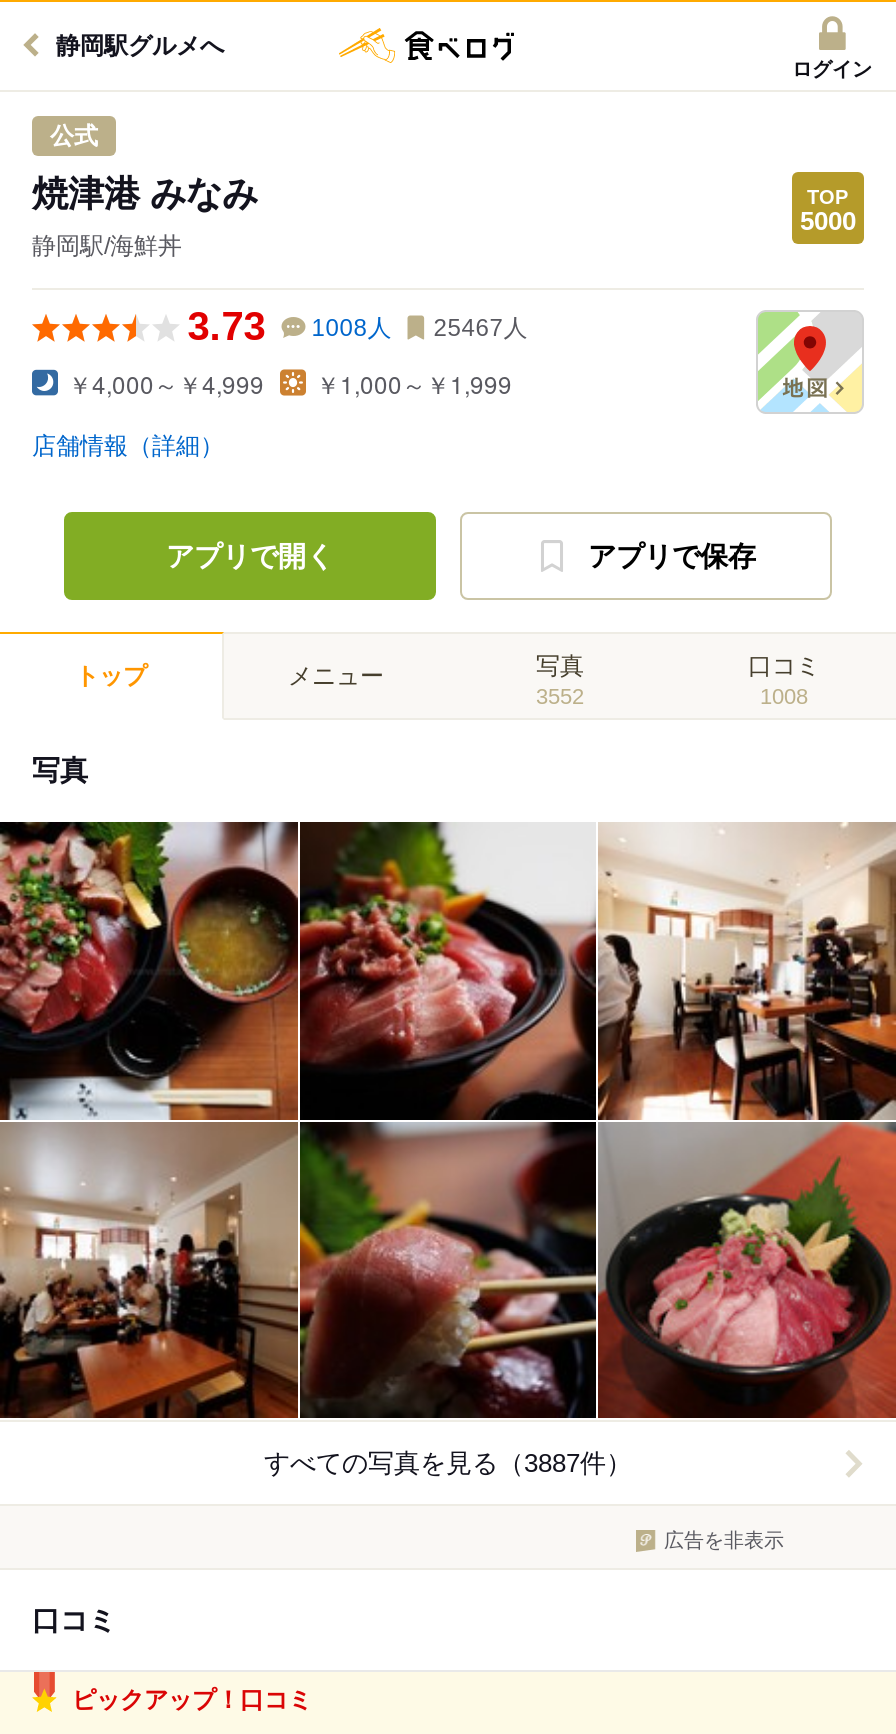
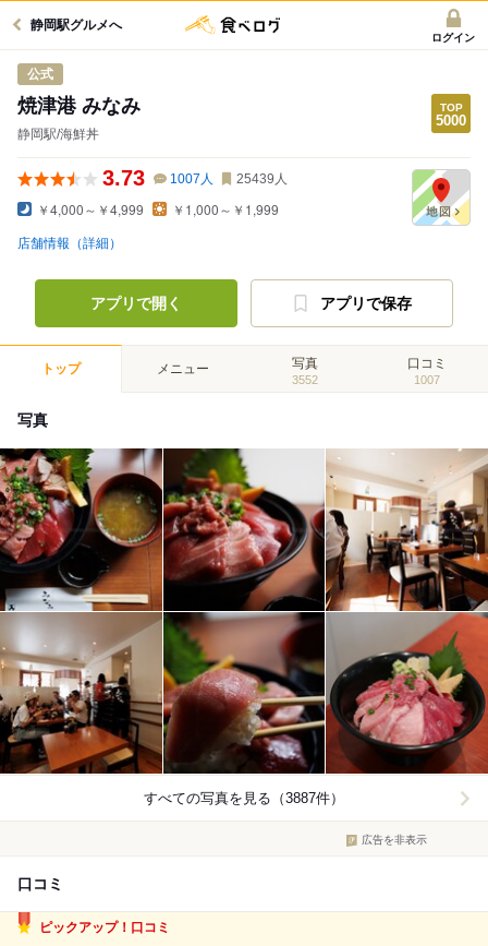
- 1008人
+ 1007人

- 25467人
+ 25439人

- 1008
+ 1007
